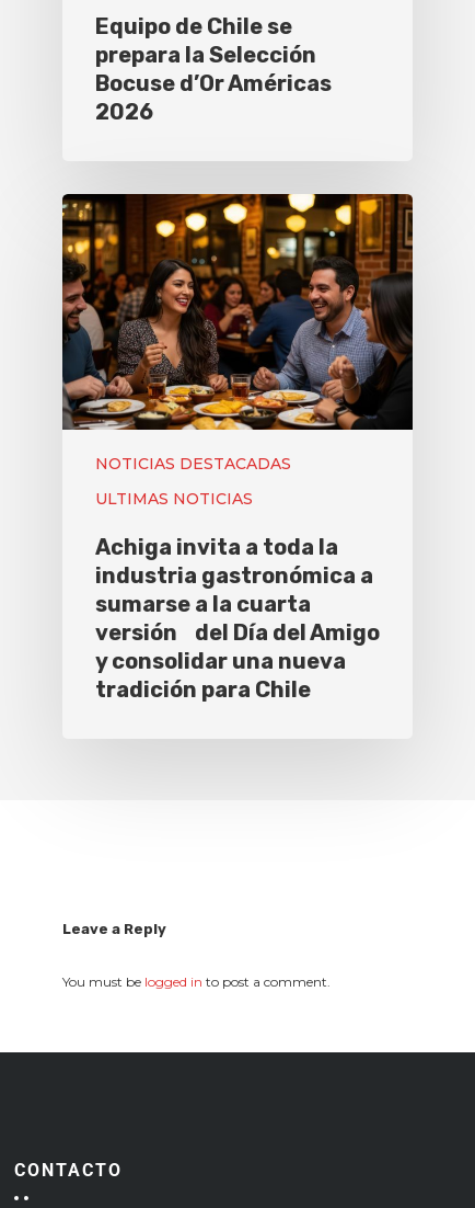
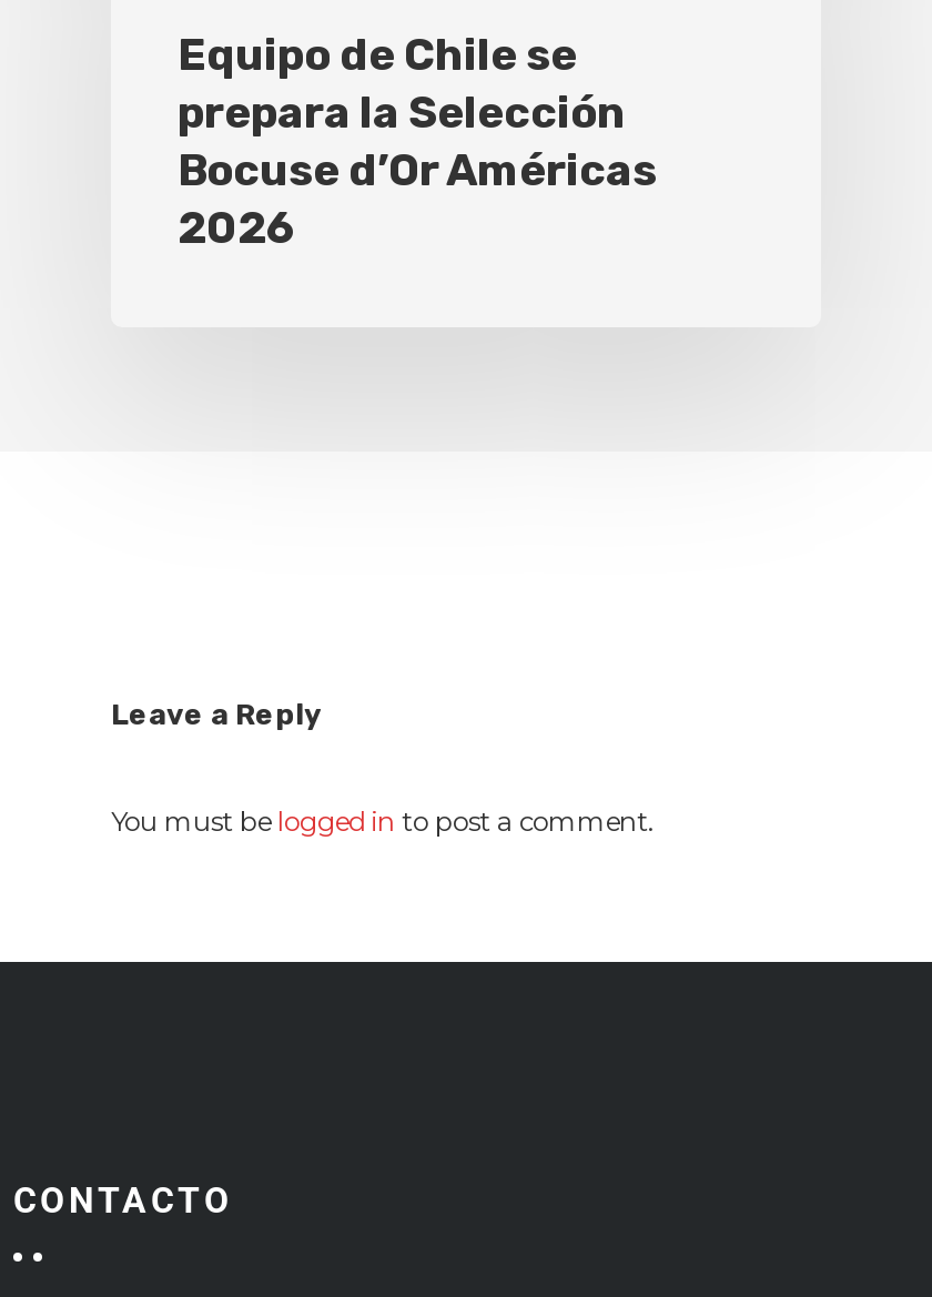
- [image]
- NOTICIAS DESTACADAS
- ULTIMAS NOTICIAS
- Achiga invita a toda la
- industria gastronómica a
- sumarse a la cuarta
- versión del Día del Amigo
- y consolidar una nueva
- tradición para Chile
